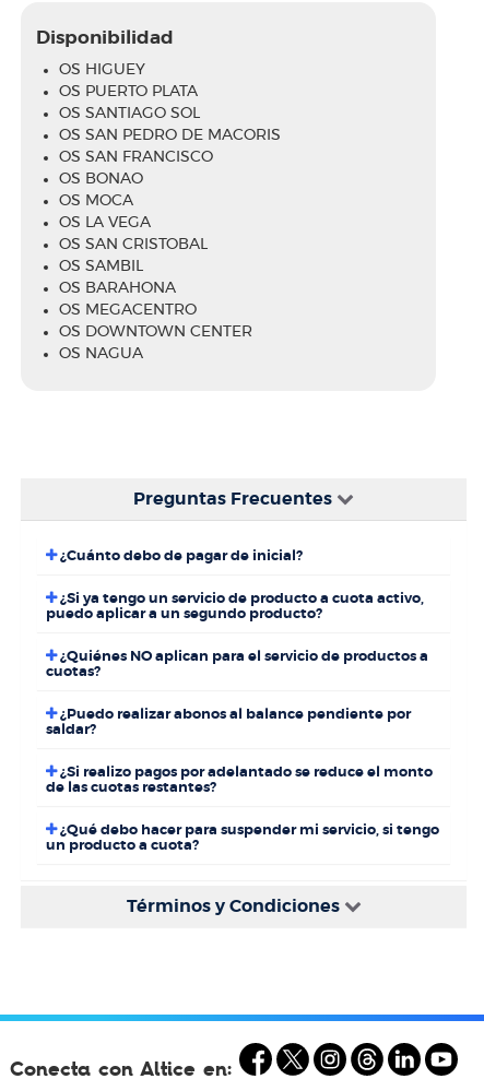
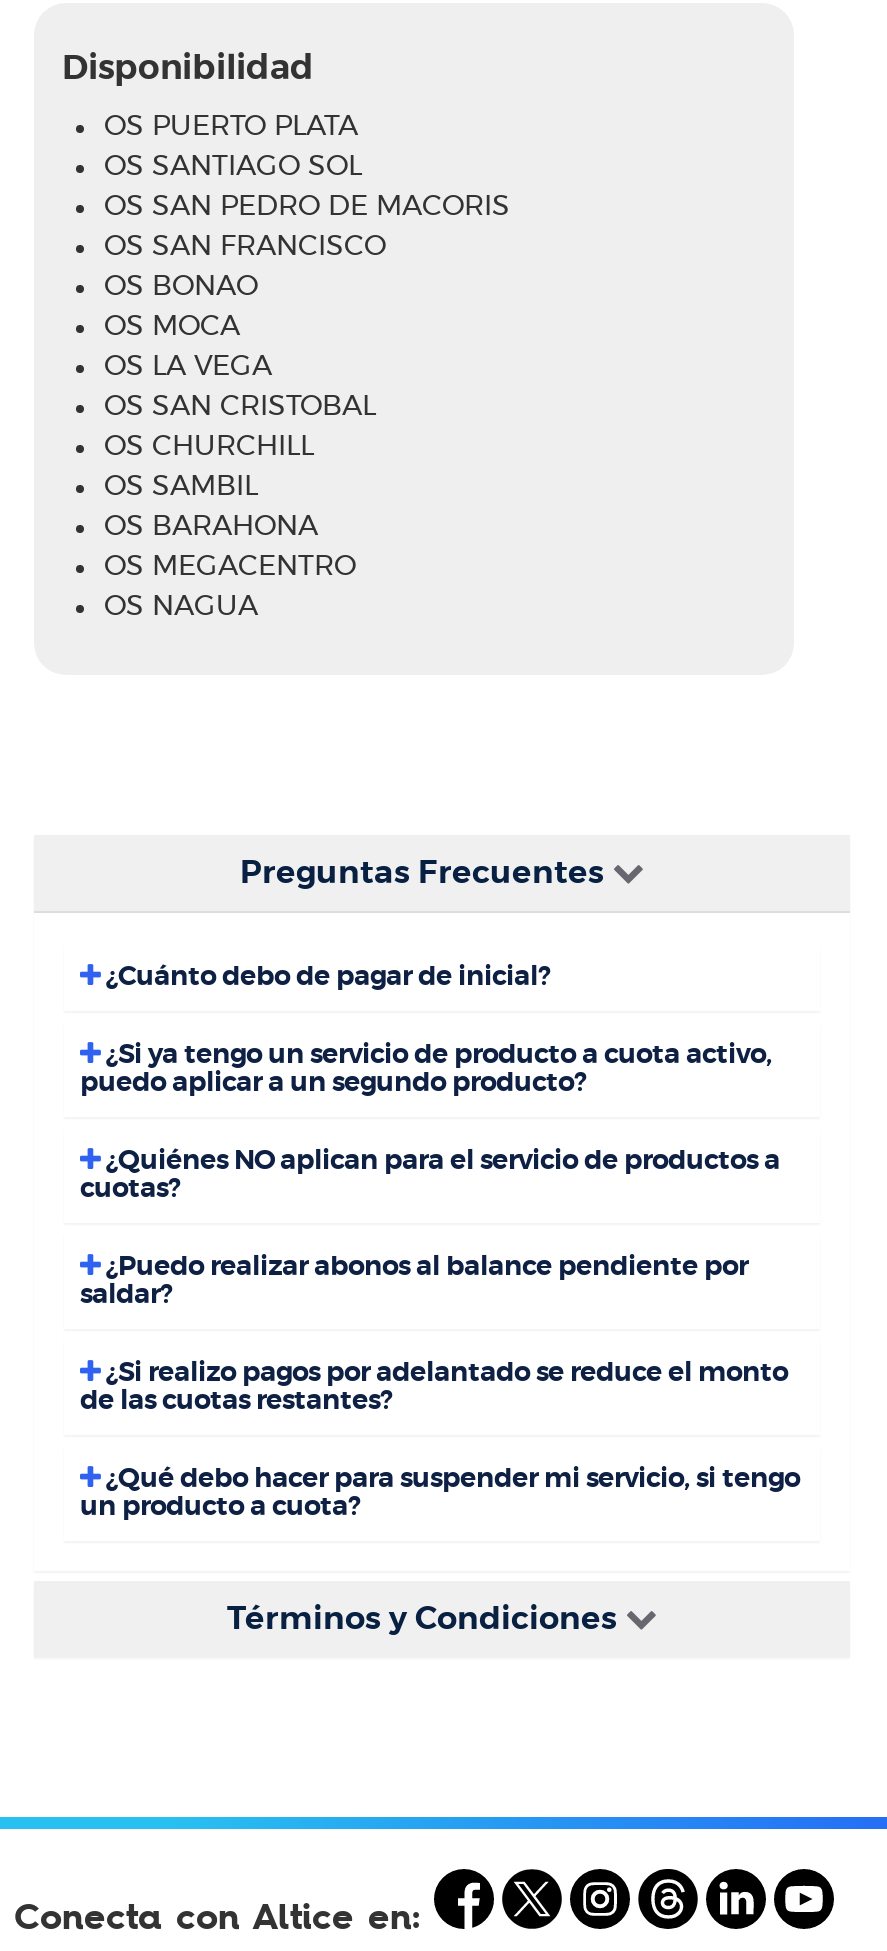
- OS HIGUEY

+ OS CHURCHILL

- OS DOWNTOWN CENTER
